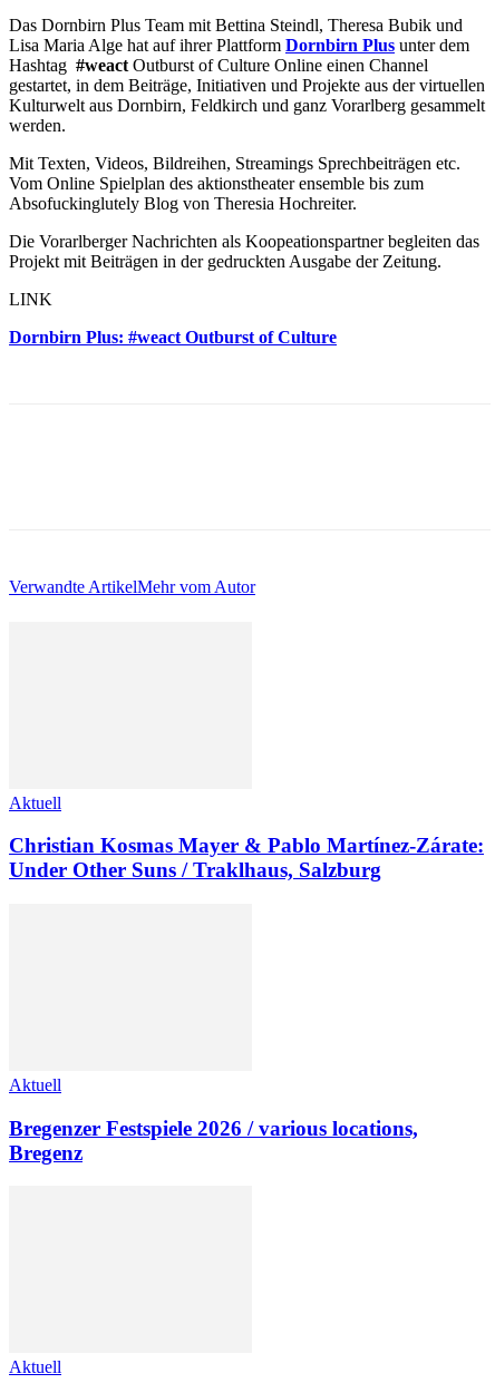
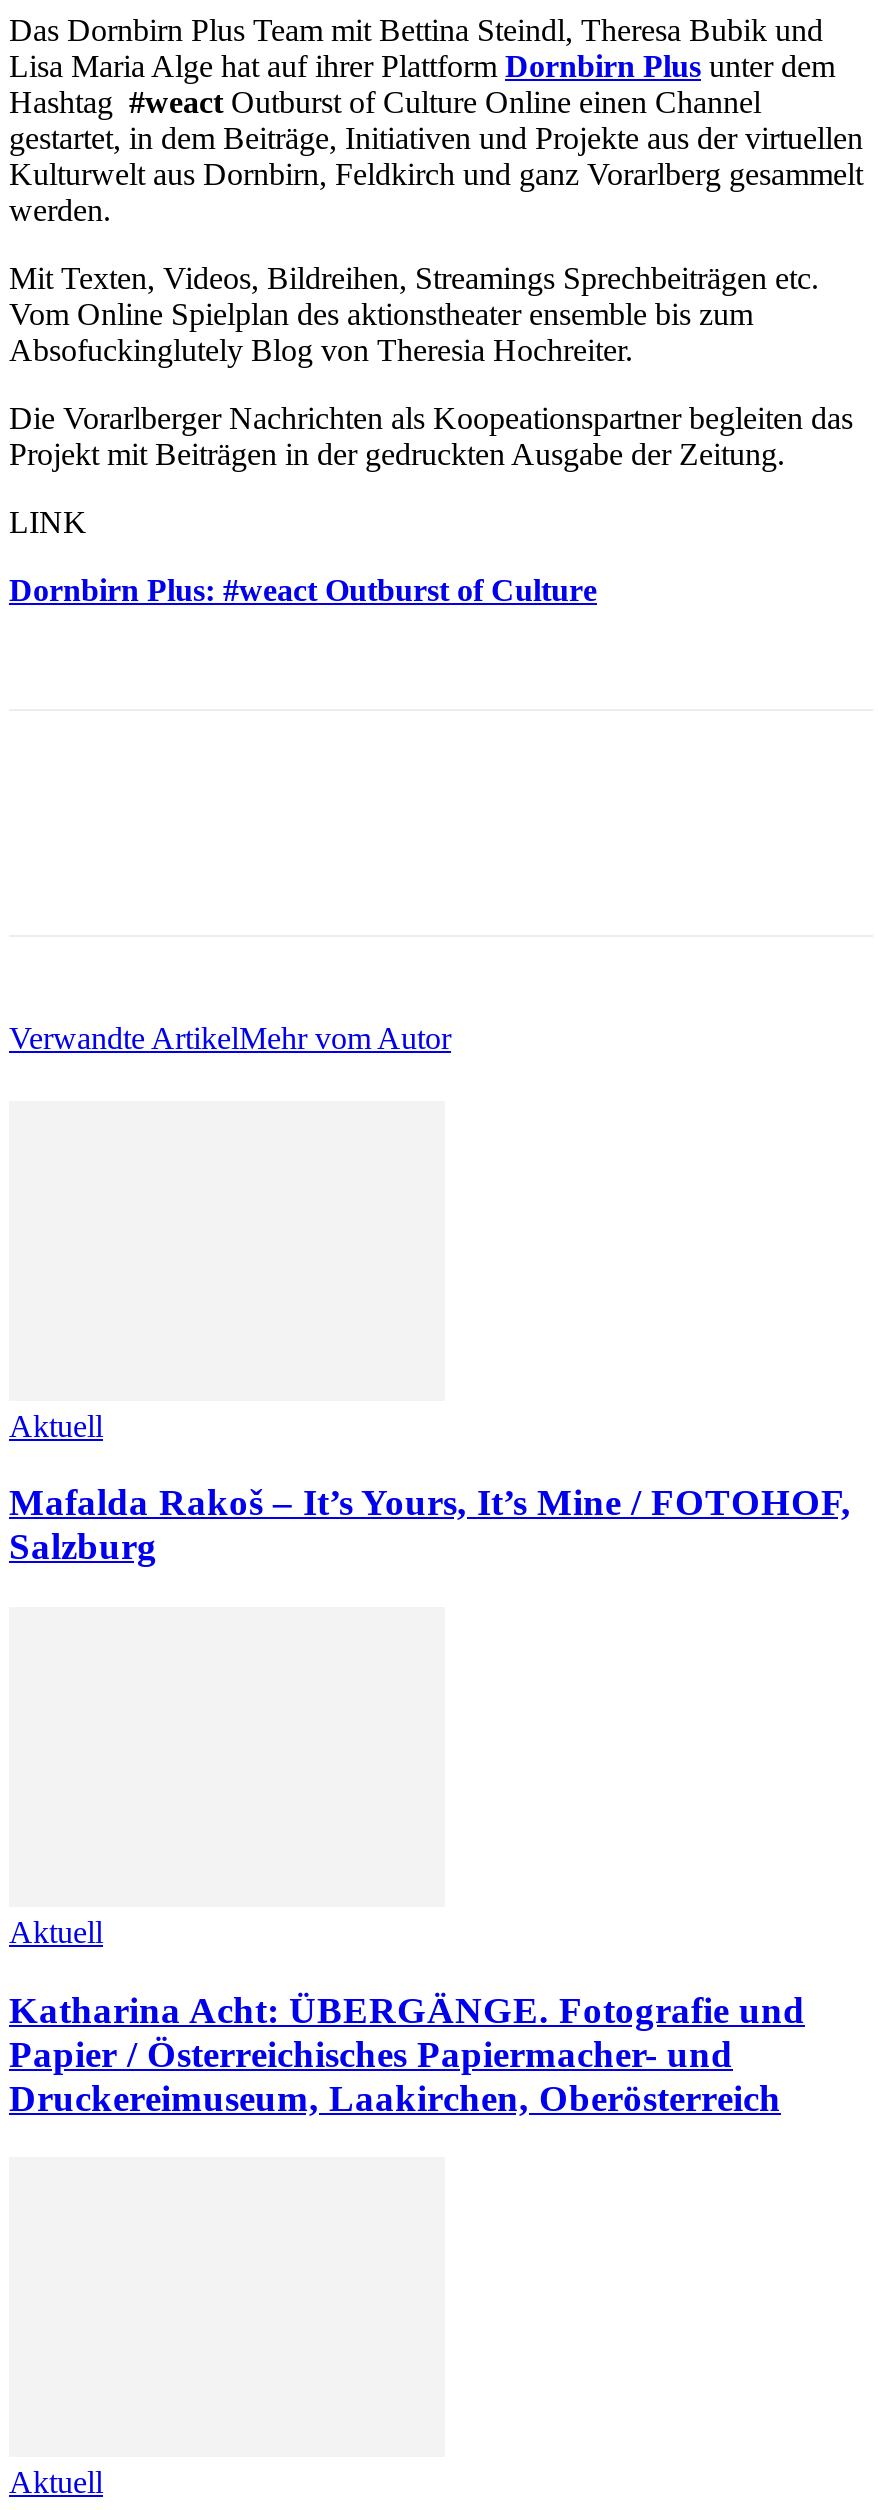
- Christian Kosmas Mayer & Pablo Martínez-Zárate:
- Under Other Suns / Traklhaus, Salzburg
+ Mafalda Rakoš – It’s Yours, It’s Mine / FOTOHOF,
+ Salzburg

- Bregenzer Festspiele 2026 / various locations,
- Bregenz
+ Katharina Acht: ÜBERGÄNGE. Fotografie und
+ Papier / Österreichisches Papiermacher- und
+ Druckereimuseum, Laakirchen, Oberösterreich
